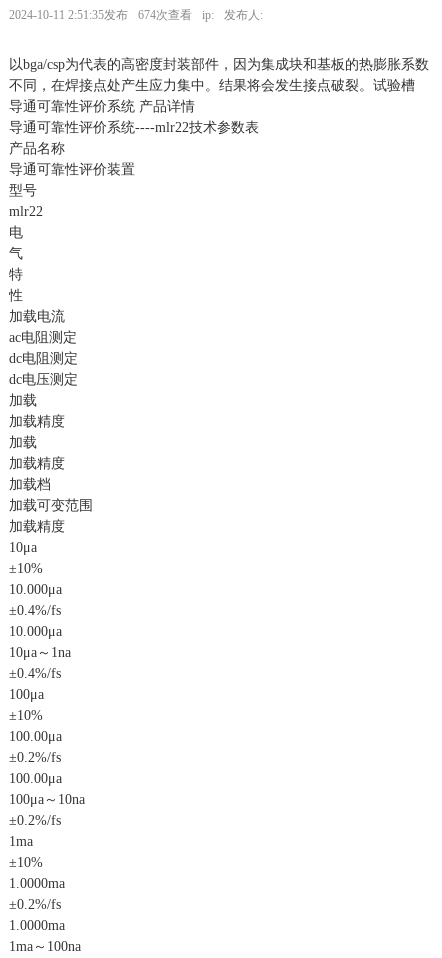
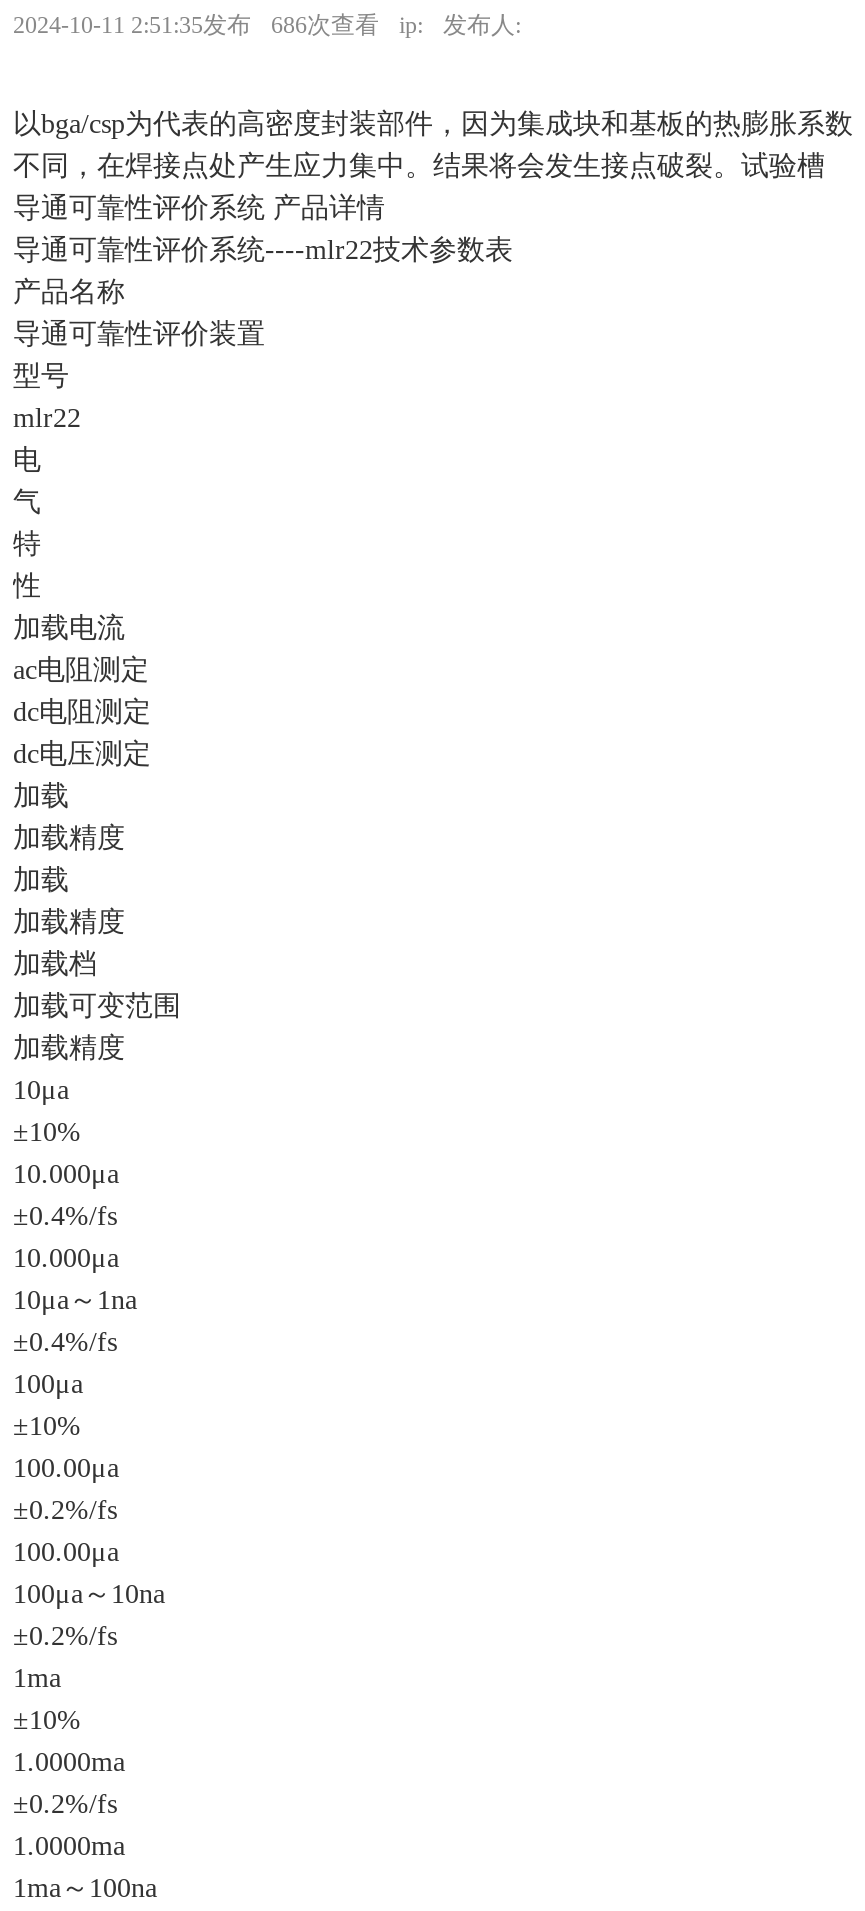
- 2024-10-11 2:51:35发布 674次查看 ip: 发布人:
+ 2024-10-11 2:51:35发布 686次查看 ip: 发布人:
